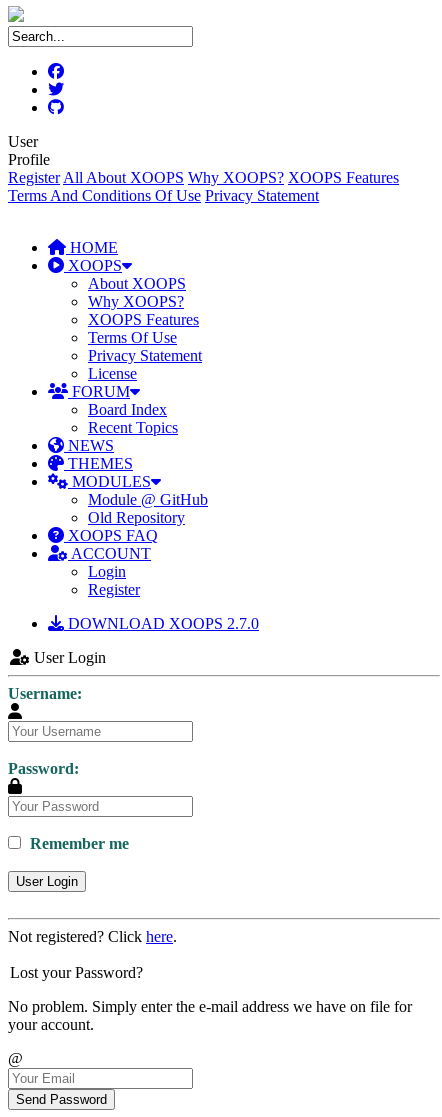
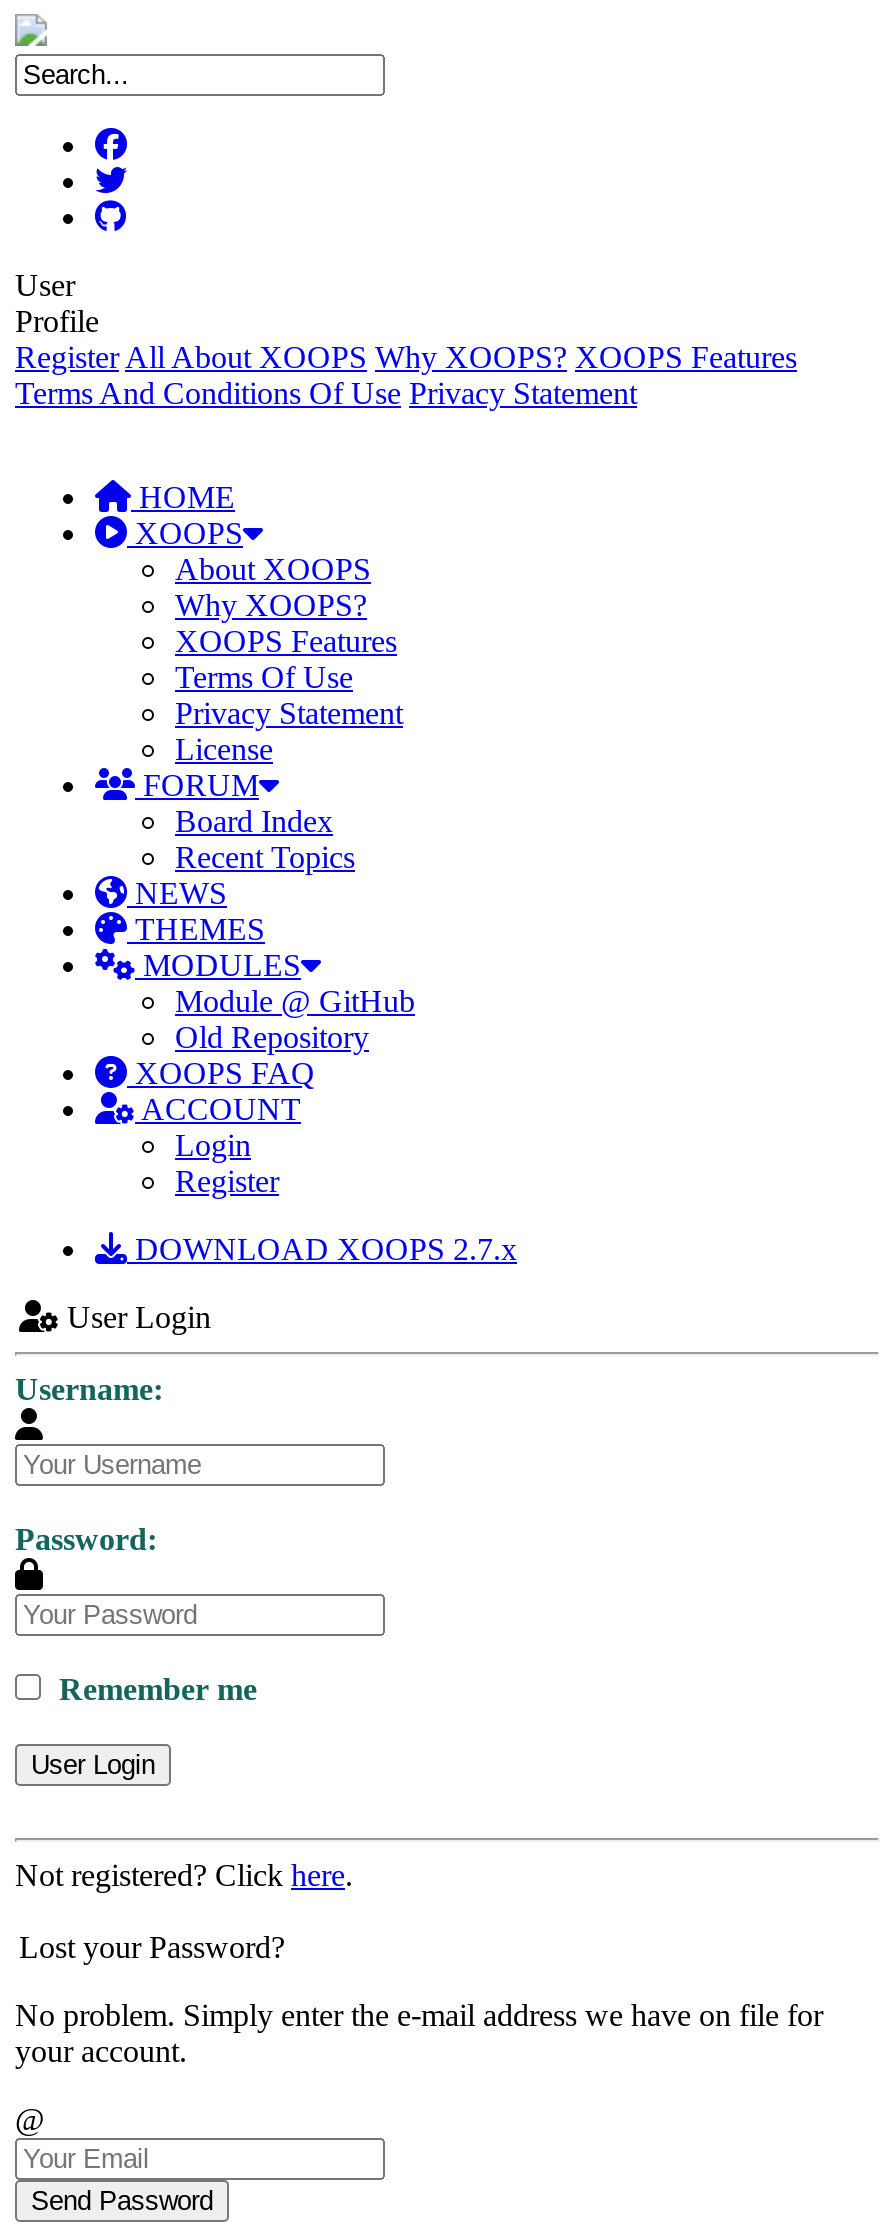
- DOWNLOAD XOOPS 2.7.0
+ DOWNLOAD XOOPS 2.7.x
